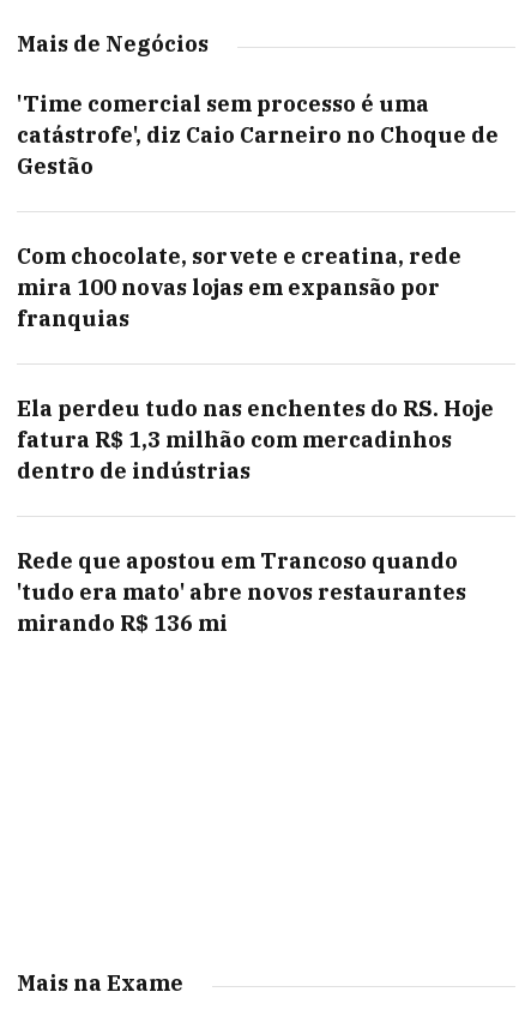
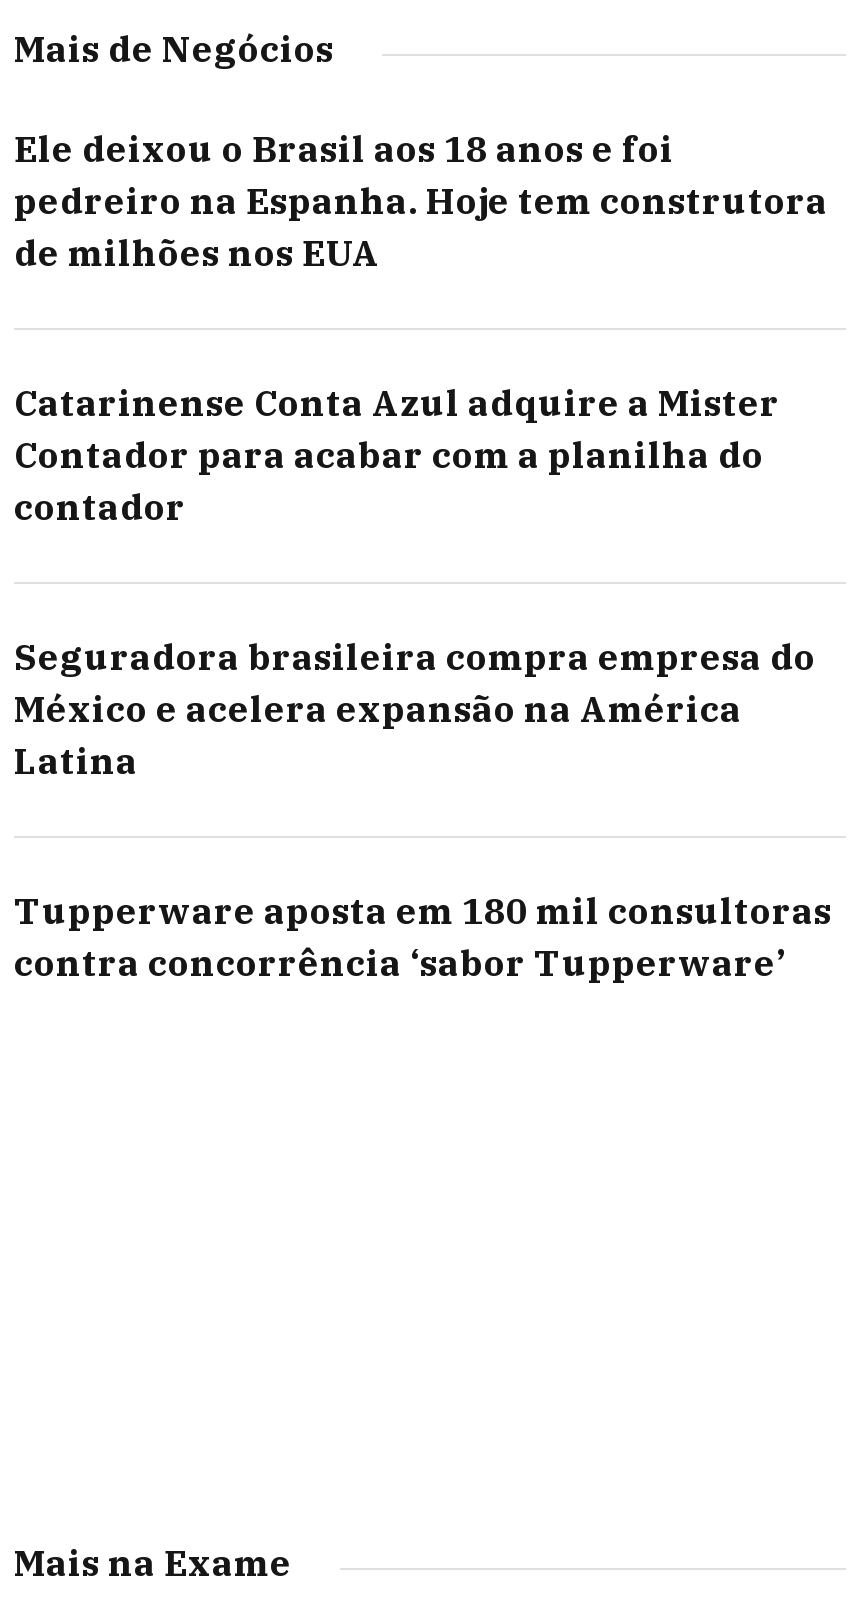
- 'Time comercial sem processo é uma
- catástrofe', diz Caio Carneiro no Choque de
- Gestão
+ Ele deixou o Brasil aos 18 anos e foi
+ pedreiro na Espanha. Hoje tem construtora
+ de milhões nos EUA

- Com chocolate, sorvete e creatina, rede
- mira 100 novas lojas em expansão por
- franquias
+ Catarinense Conta Azul adquire a Mister
+ Contador para acabar com a planilha do
+ contador

- Ela perdeu tudo nas enchentes do RS. Hoje
- fatura R$ 1,3 milhão com mercadinhos
- dentro de indústrias
+ Seguradora brasileira compra empresa do
+ México e acelera expansão na América
+ Latina

- Rede que apostou em Trancoso quando
- 'tudo era mato' abre novos restaurantes
- mirando R$ 136 mi
+ Tupperware aposta em 180 mil consultoras
+ contra concorrência ‘sabor Tupperware’
